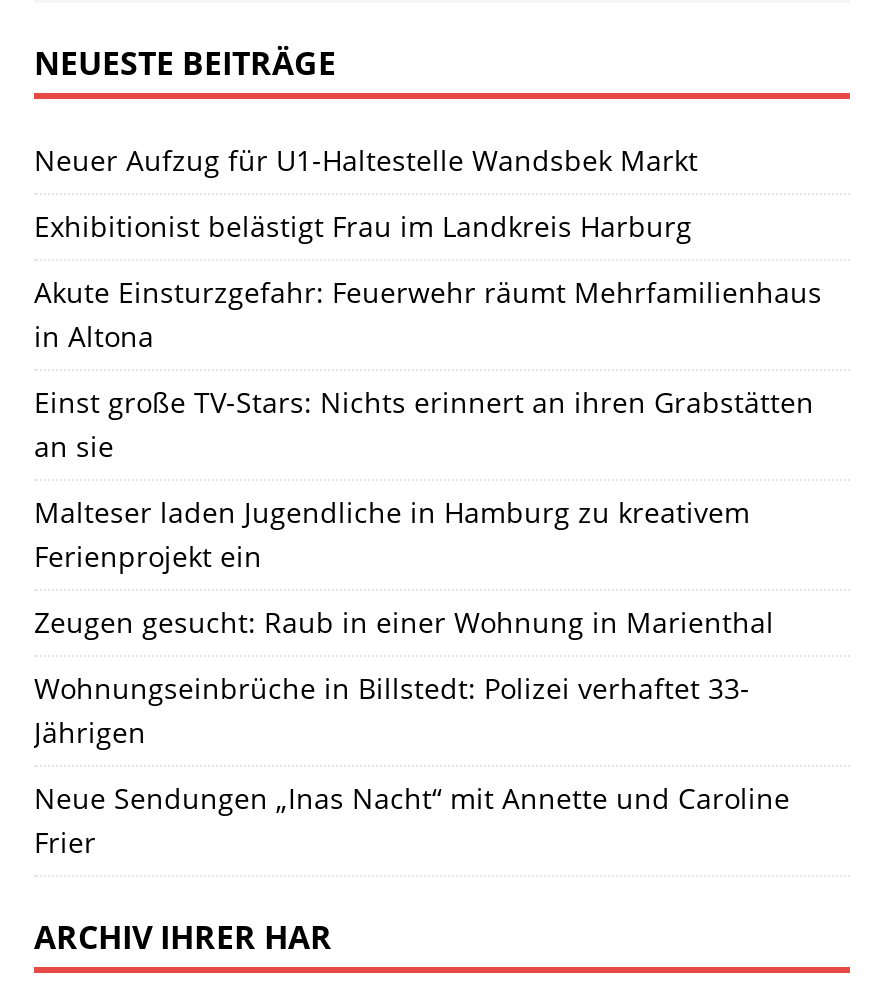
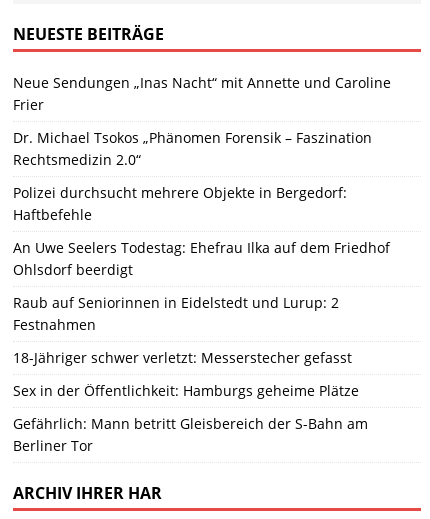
- Neuer Aufzug für U1-Haltestelle Wandsbek Markt
- Exhibitionist belästigt Frau im Landkreis Harburg
- Akute Einsturzgefahr: Feuerwehr räumt Mehrfamilienhaus
- in Altona
- Einst große TV-Stars: Nichts erinnert an ihren Grabstätten
- an sie
- Malteser laden Jugendliche in Hamburg zu kreativem
- Ferienprojekt ein
- Zeugen gesucht: Raub in einer Wohnung in Marienthal
- Wohnungseinbrüche in Billstedt: Polizei verhaftet 33-
- Jährigen

moved up: Neue Sendungen „Inas Nacht“ mit Annette und Caroline | Frier

+ Dr. Michael Tsokos „Phänomen Forensik – Faszination
+ Rechtsmedizin 2.0“
+ Polizei durchsucht mehrere Objekte in Bergedorf:
+ Haftbefehle
+ An Uwe Seelers Todestag: Ehefrau Ilka auf dem Friedhof
+ Ohlsdorf beerdigt
+ Raub auf Seniorinnen in Eidelstedt und Lurup: 2
+ Festnahmen
+ 18-Jähriger schwer verletzt: Messerstecher gefasst
+ Sex in der Öffentlichkeit: Hamburgs geheime Plätze
+ Gefährlich: Mann betritt Gleisbereich der S-Bahn am
+ Berliner Tor
